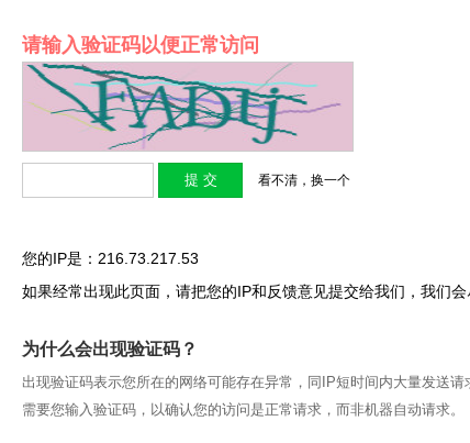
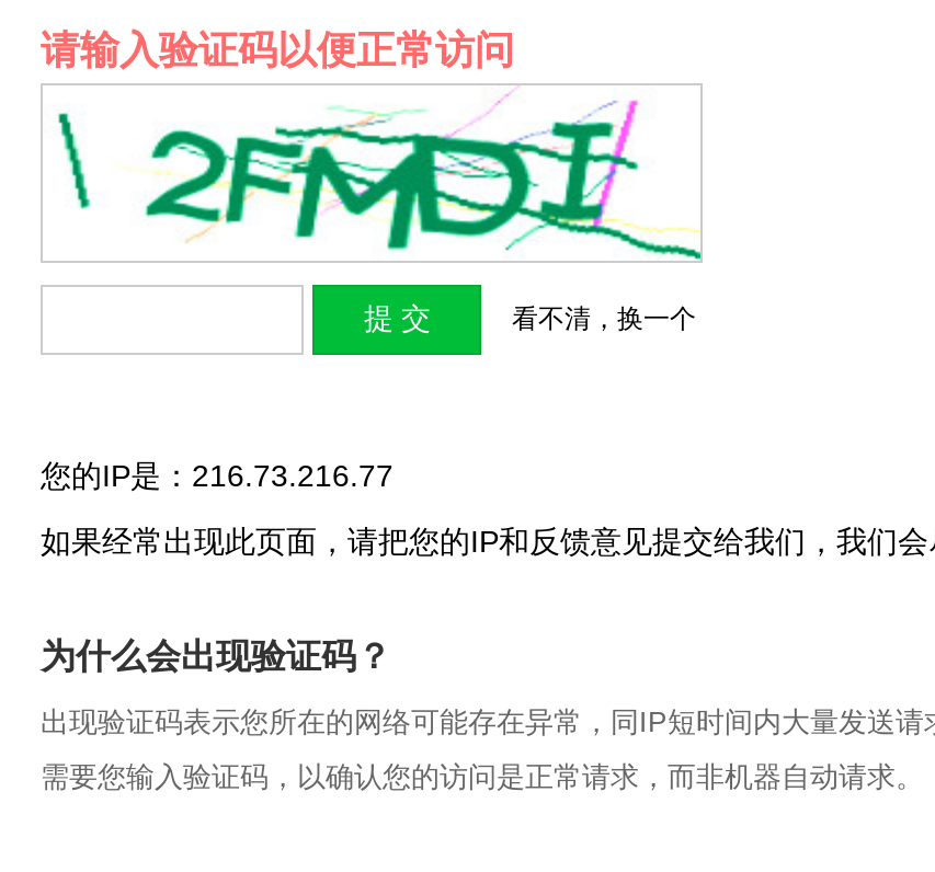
- [image]
+ [image]

- 您的IP是：216.73.217.53
+ 您的IP是：216.73.216.77
